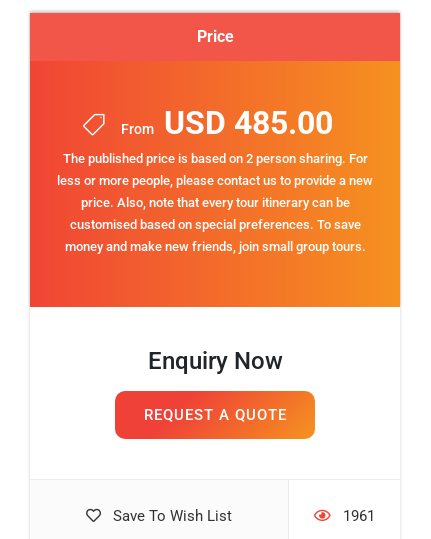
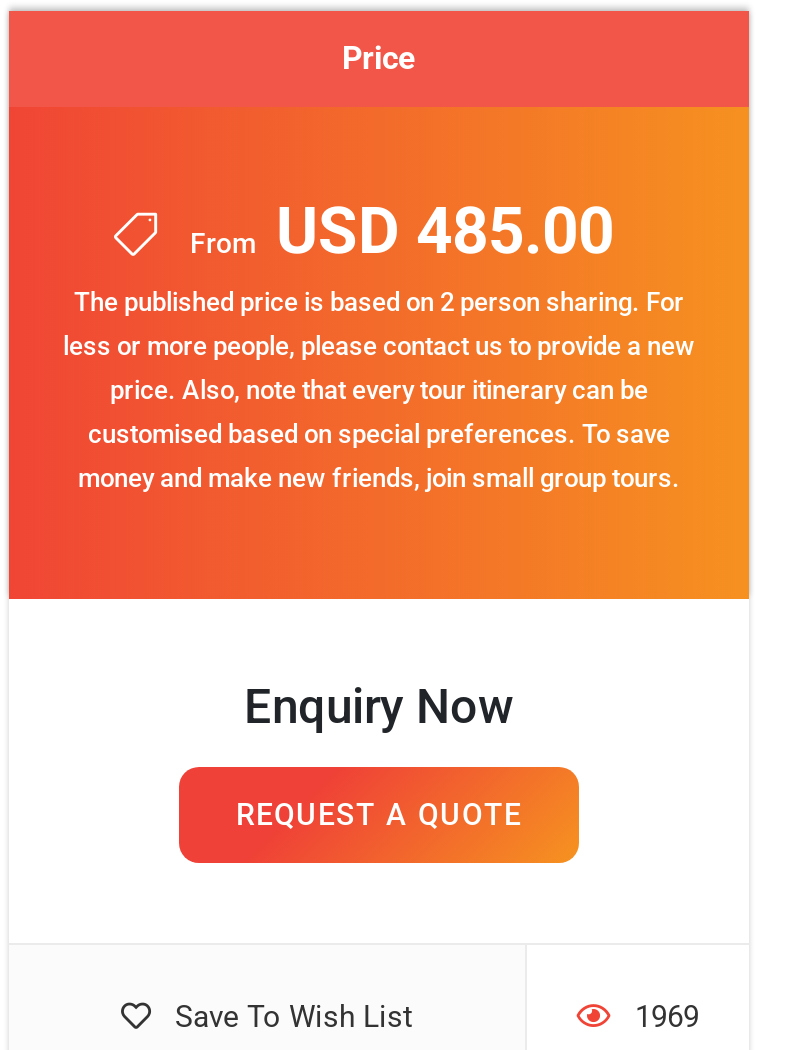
- 1961
+ 1969
